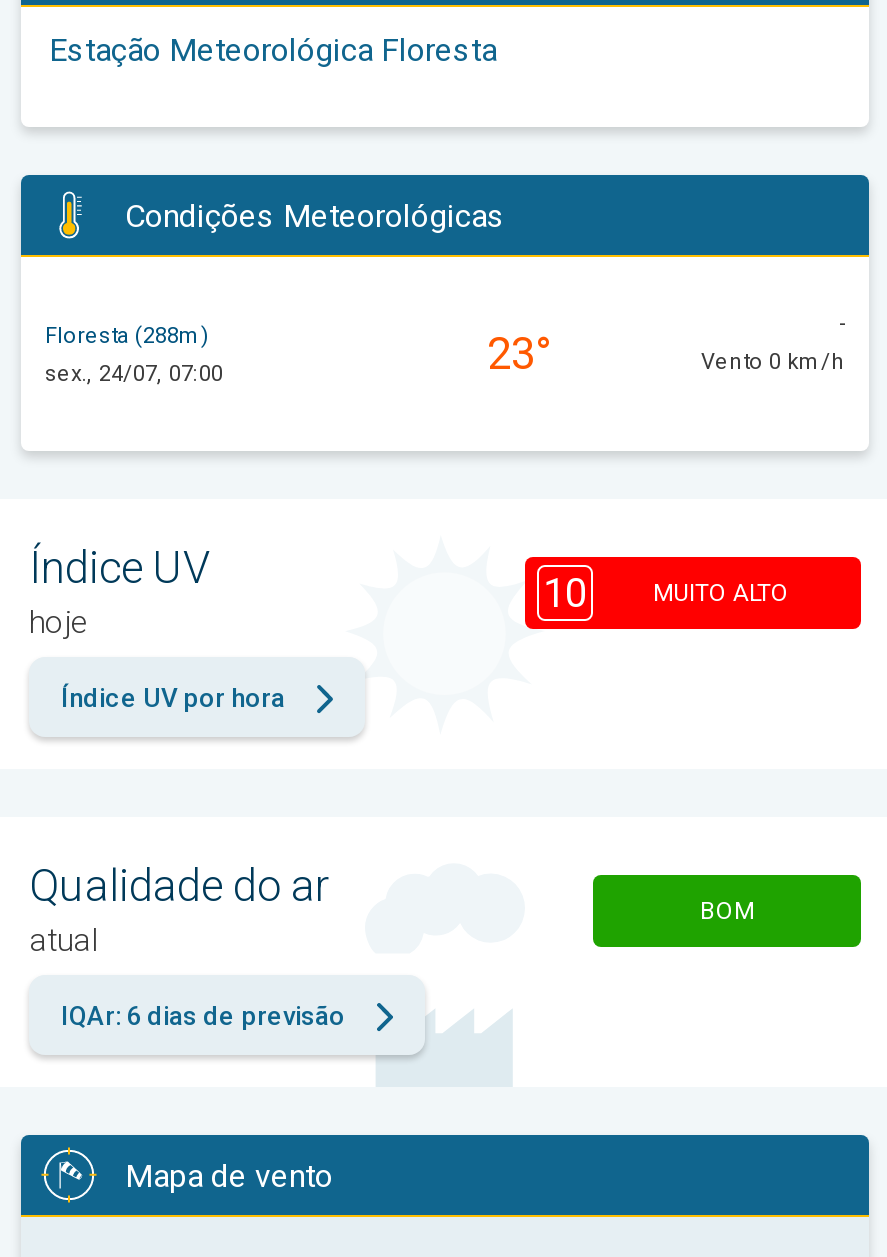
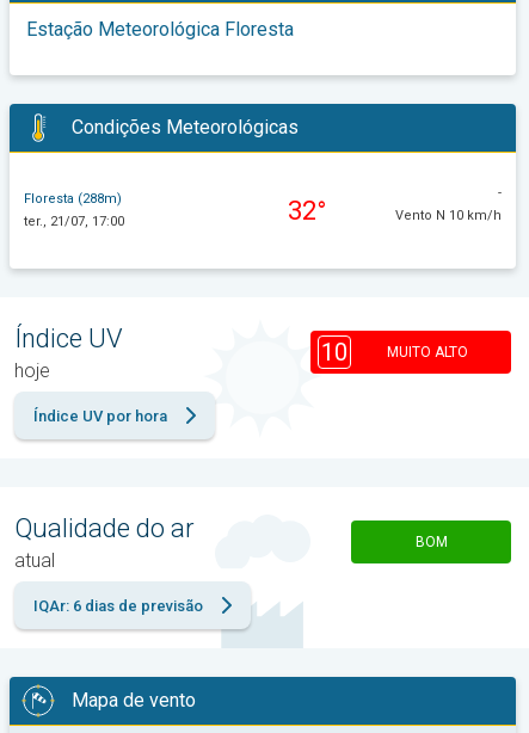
- sex., 24/07, 07:00
- 23°
+ ter., 21/07, 17:00
+ 32°

- Vento 0 km/h
+ Vento N 10 km/h
